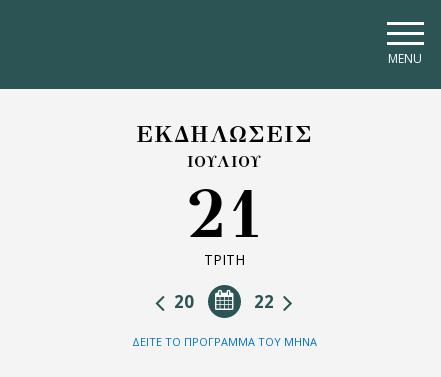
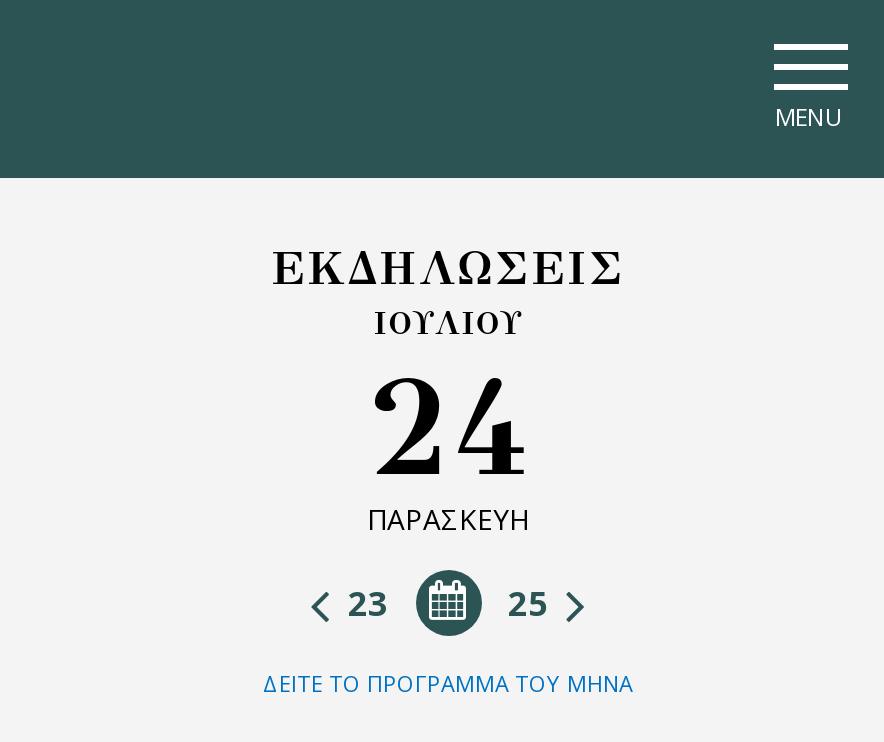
- 21
- ΤΡΙΤΗ
+ 24
+ ΠΑΡΑΣΚΕΥΗ

- 22
- 20
+ 25
+ 23
